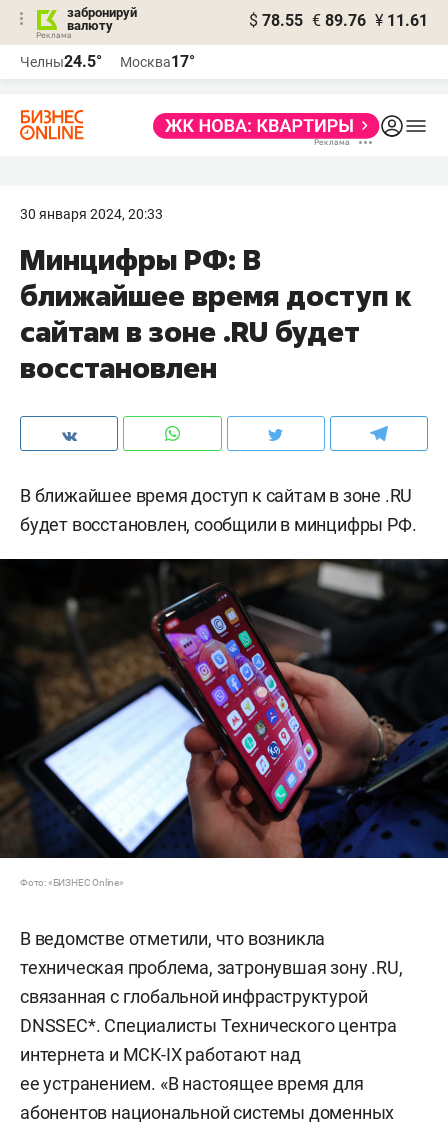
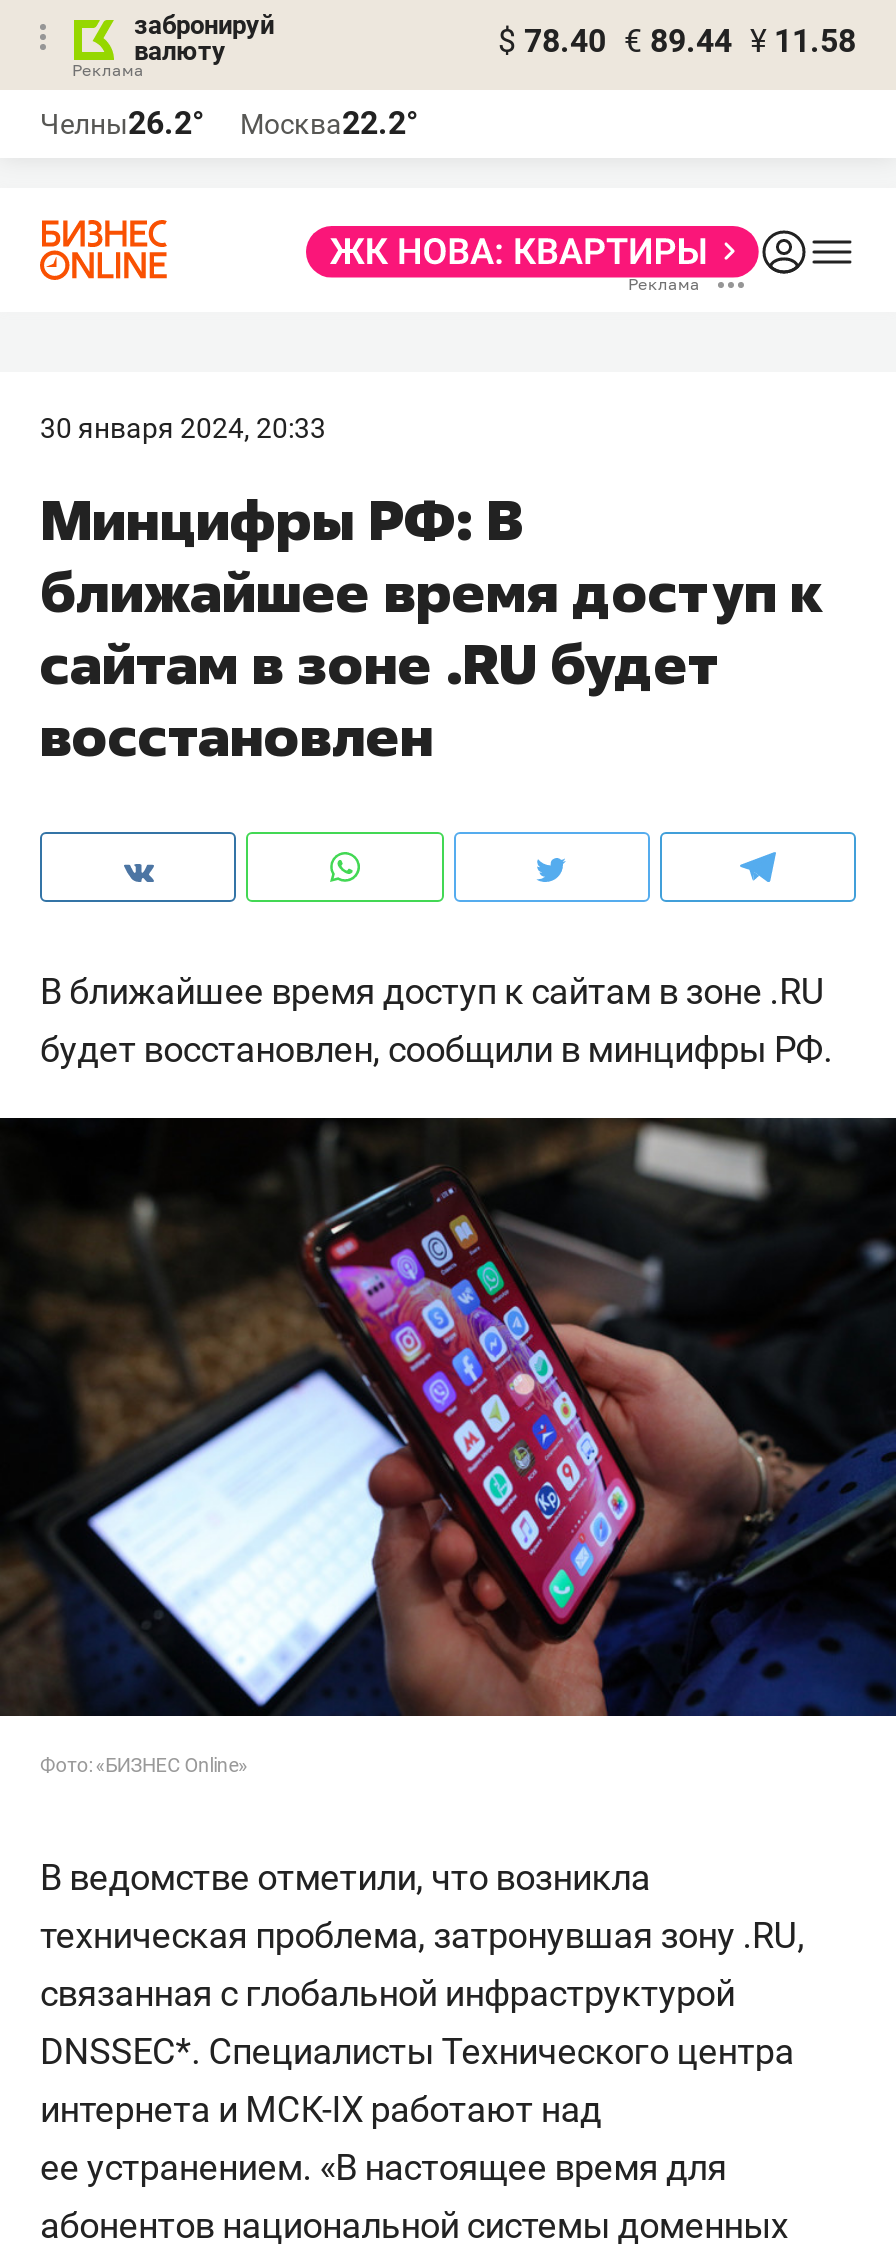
- $ 78.55 € 89.76 ¥ 11.61
+ $ 78.40 € 89.44 ¥ 11.58

- Челны24.5°
+ Челны26.2°

- Москва17°
+ Москва22.2°
